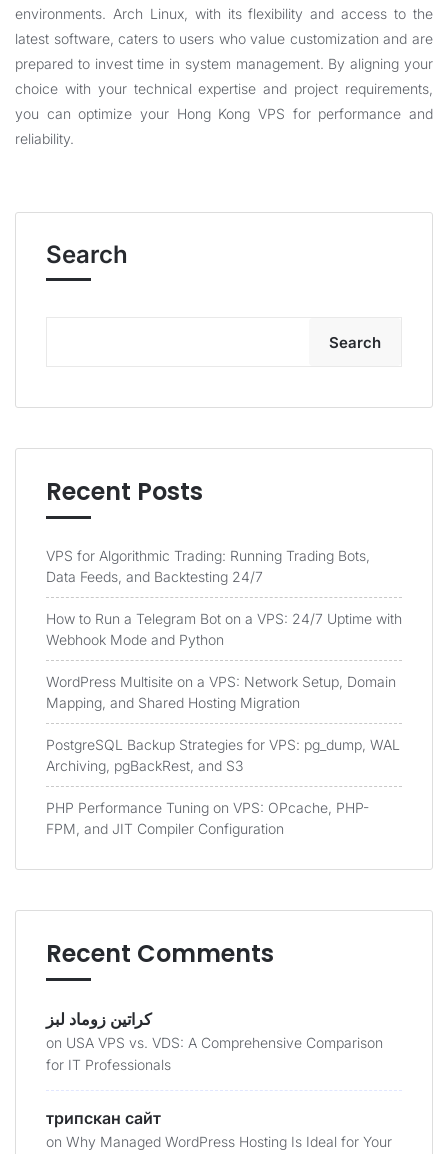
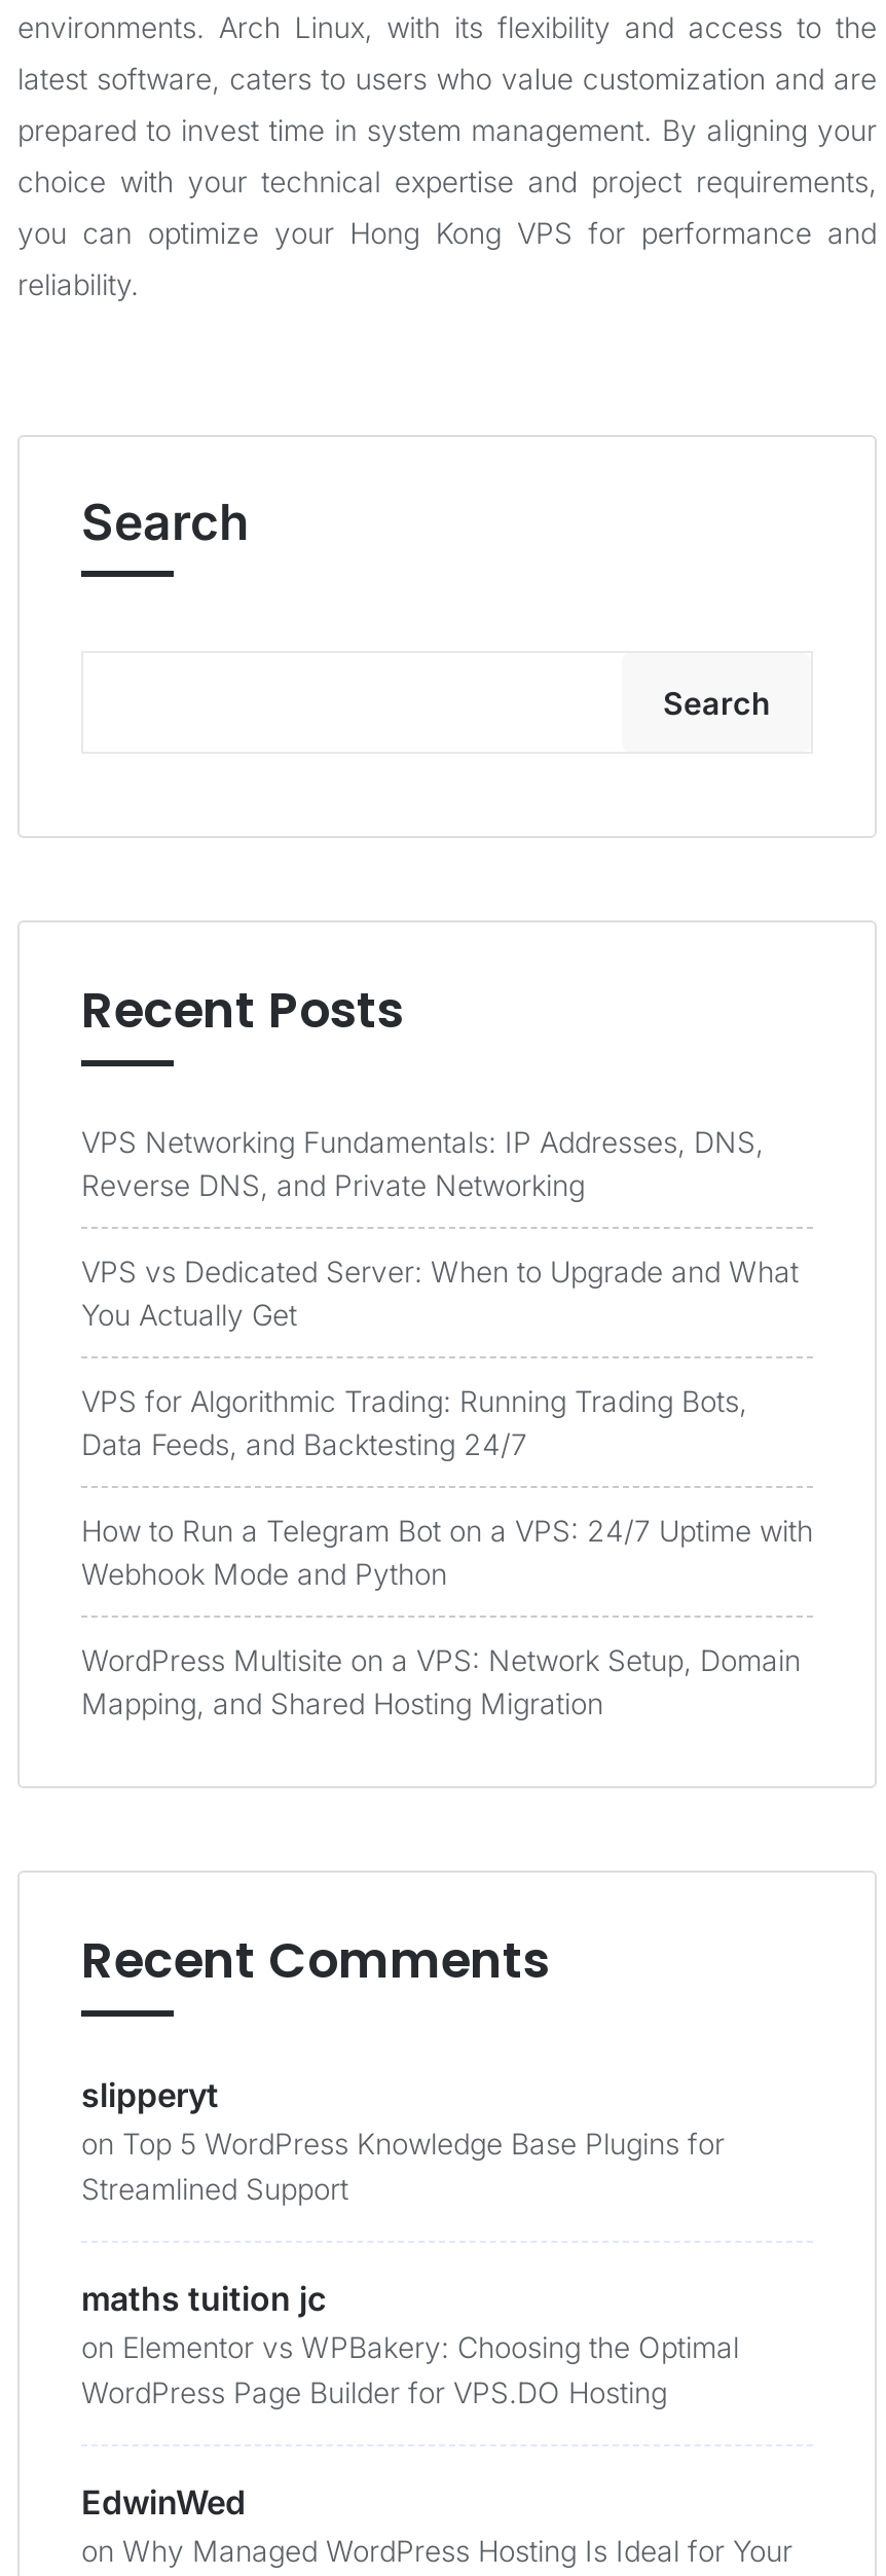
+ VPS Networking Fundamentals: IP Addresses, DNS,
+ Reverse DNS, and Private Networking
+ VPS vs Dedicated Server: When to Upgrade and What
+ You Actually Get

moved down: VPS for Algorithmic Trading: Running Trading Bots, | Data Feeds, and Backtesting 24/7 | How to Run a Telegram Bot on a VPS: 24/7 Uptime with | Webhook Mode and Python | WordPress Multisite on a VPS: Network Setup, Domain | Mapping, and Shared Hosting Migration

- PostgreSQL Backup Strategies for VPS: pg_dump, WAL
- Archiving, pgBackRest, and S3
- PHP Performance Tuning on VPS: OPcache, PHP-
- FPM, and JIT Compiler Configuration

- کراتین زوماد لبز
- on USA VPS vs. VDS: A Comprehensive Comparison
- for IT Professionals
- трипскан сайт
+ slipperyt
+ on Top 5 WordPress Knowledge Base Plugins for
+ Streamlined Support
+ maths tuition jc
+ on Elementor vs WPBakery: Choosing the Optimal
+ WordPress Page Builder for VPS.DO Hosting
+ EdwinWed
